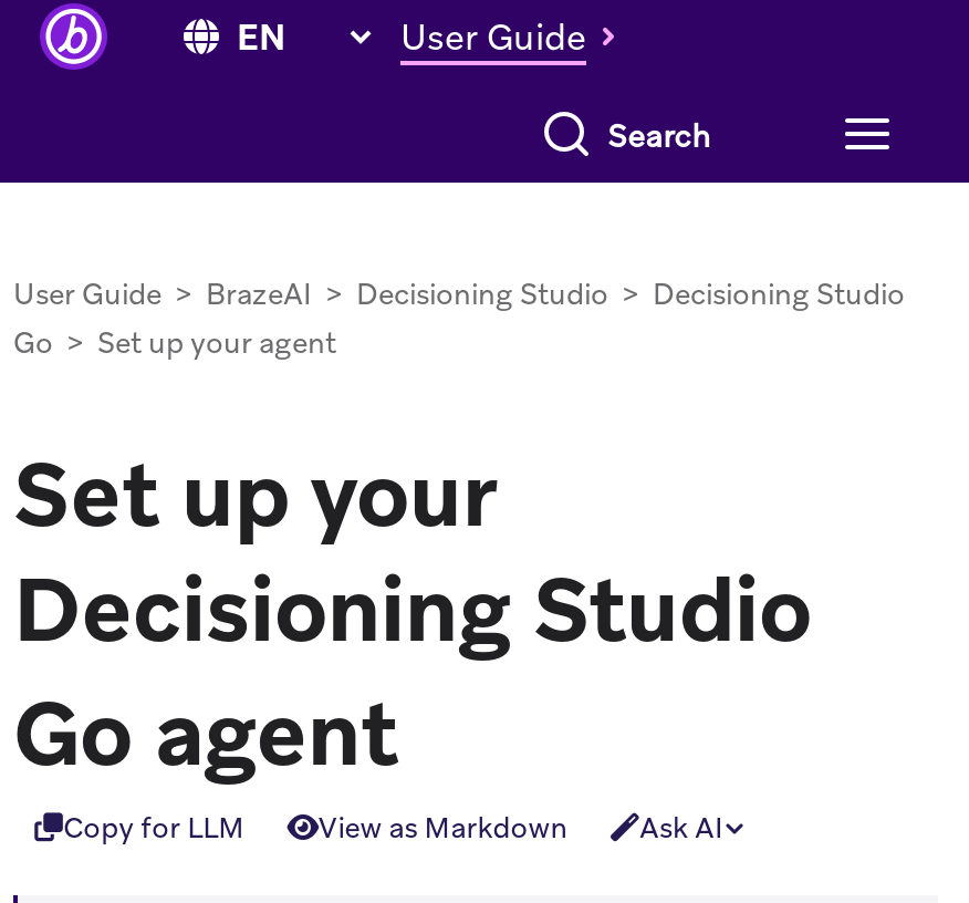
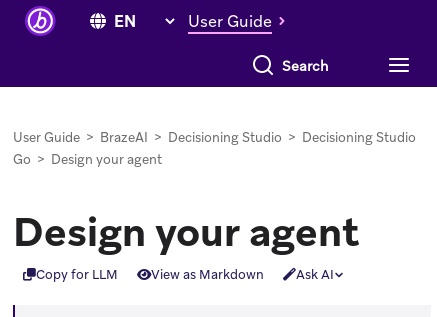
- Go > Set up your agent
+ Go > Design your agent

- Set up your
- Decisioning Studio
- Go agent
+ Design your agent
